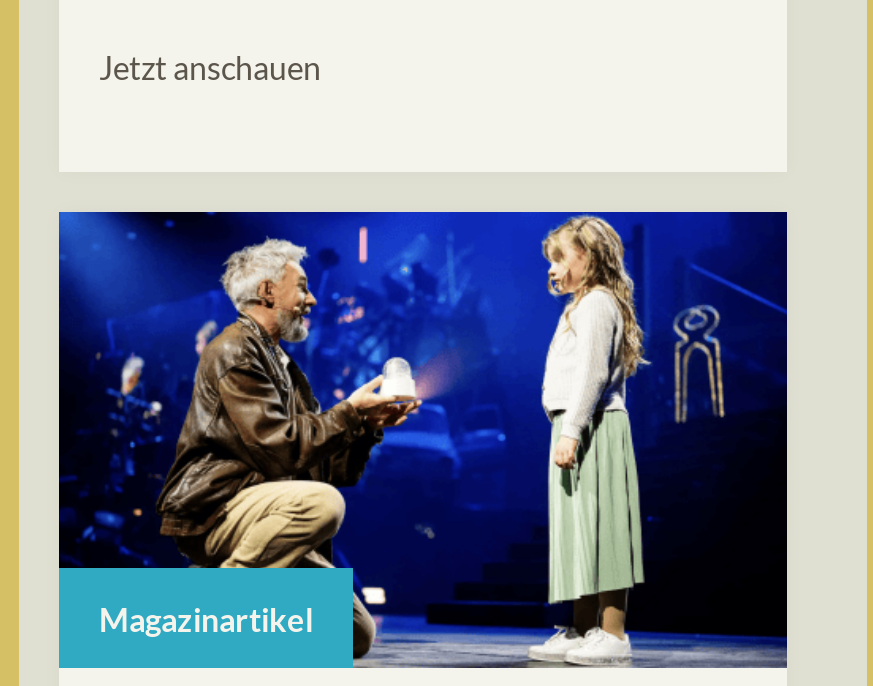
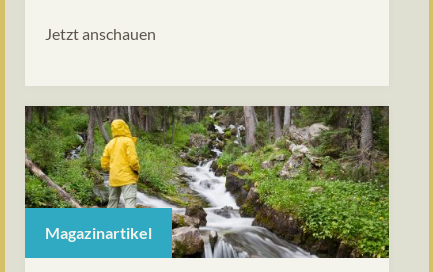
- [image]
+ [image]
